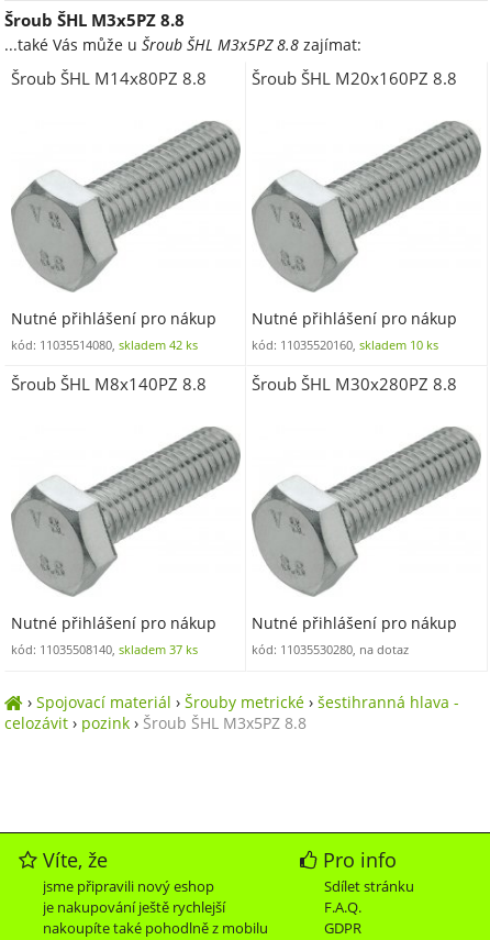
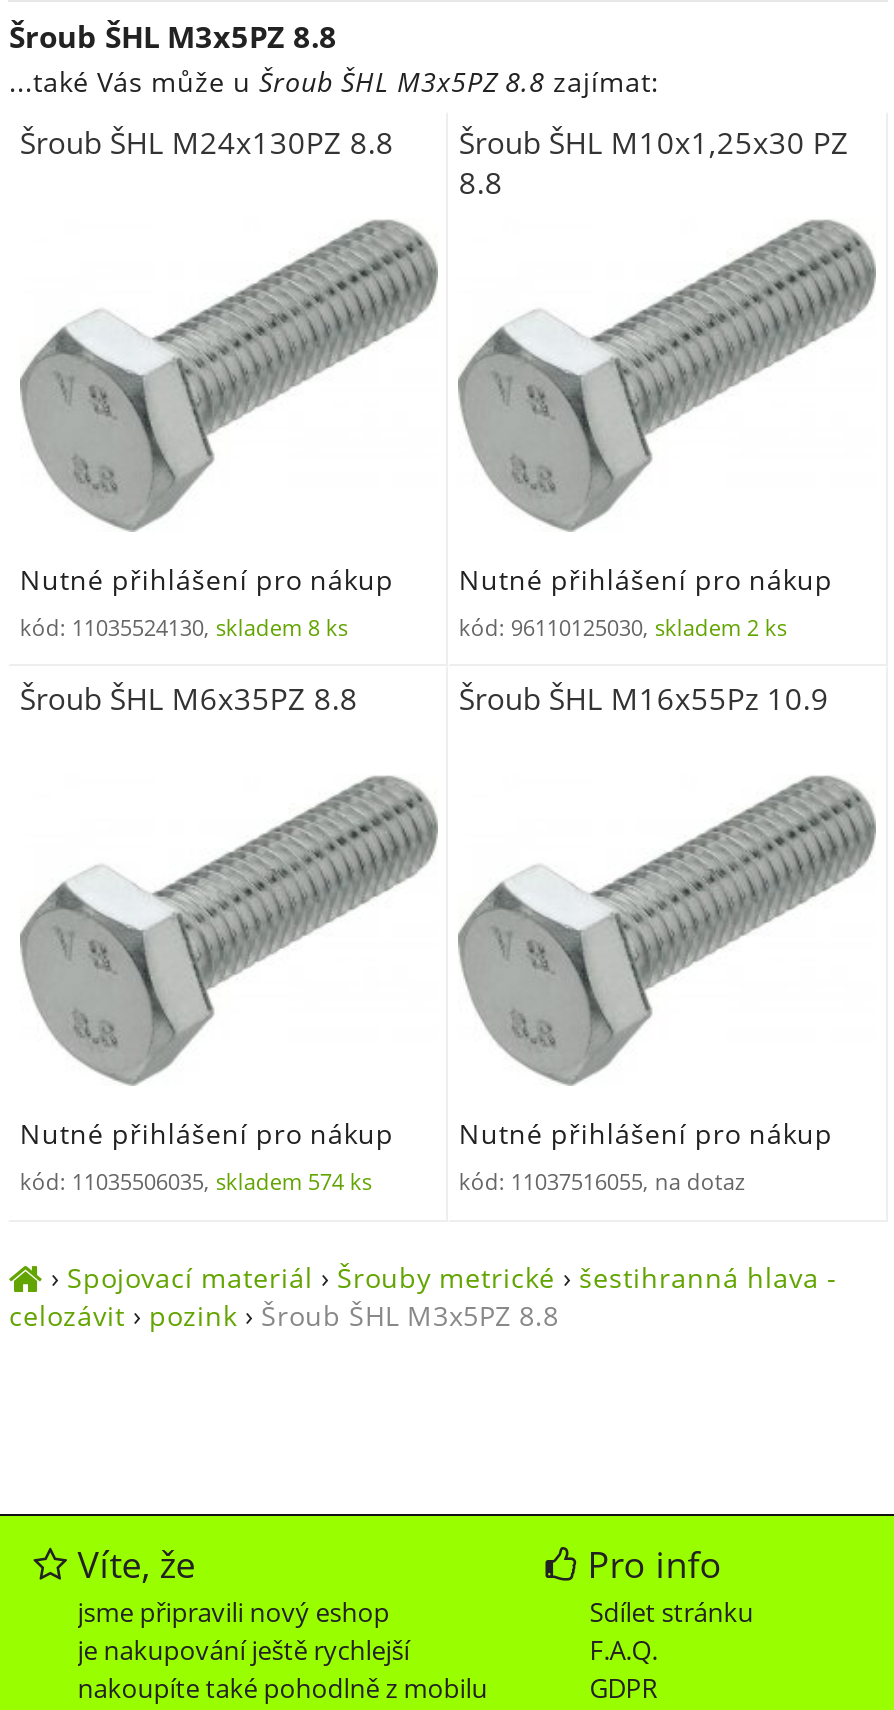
- Šroub ŠHL M14x80PZ 8.8
+ Šroub ŠHL M24x130PZ 8.8

- Šroub ŠHL M20x160PZ 8.8
+ Šroub ŠHL M10x1,25x30 PZ
+ 8.8

- kód: 11035514080, skladem 42 ks
+ kód: 11035524130, skladem 8 ks

- kód: 11035520160, skladem 10 ks
+ kód: 96110125030, skladem 2 ks

- Šroub ŠHL M8x140PZ 8.8
+ Šroub ŠHL M6x35PZ 8.8

- Šroub ŠHL M30x280PZ 8.8
+ Šroub ŠHL M16x55Pz 10.9

- kód: 11035508140, skladem 37 ks
+ kód: 11035506035, skladem 574 ks

- kód: 11035530280, na dotaz
+ kód: 11037516055, na dotaz
